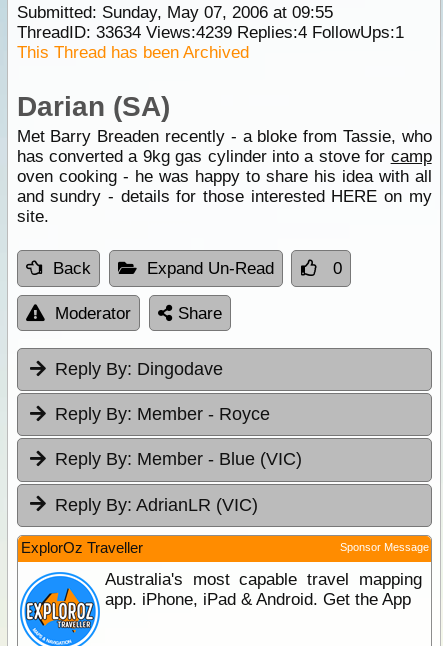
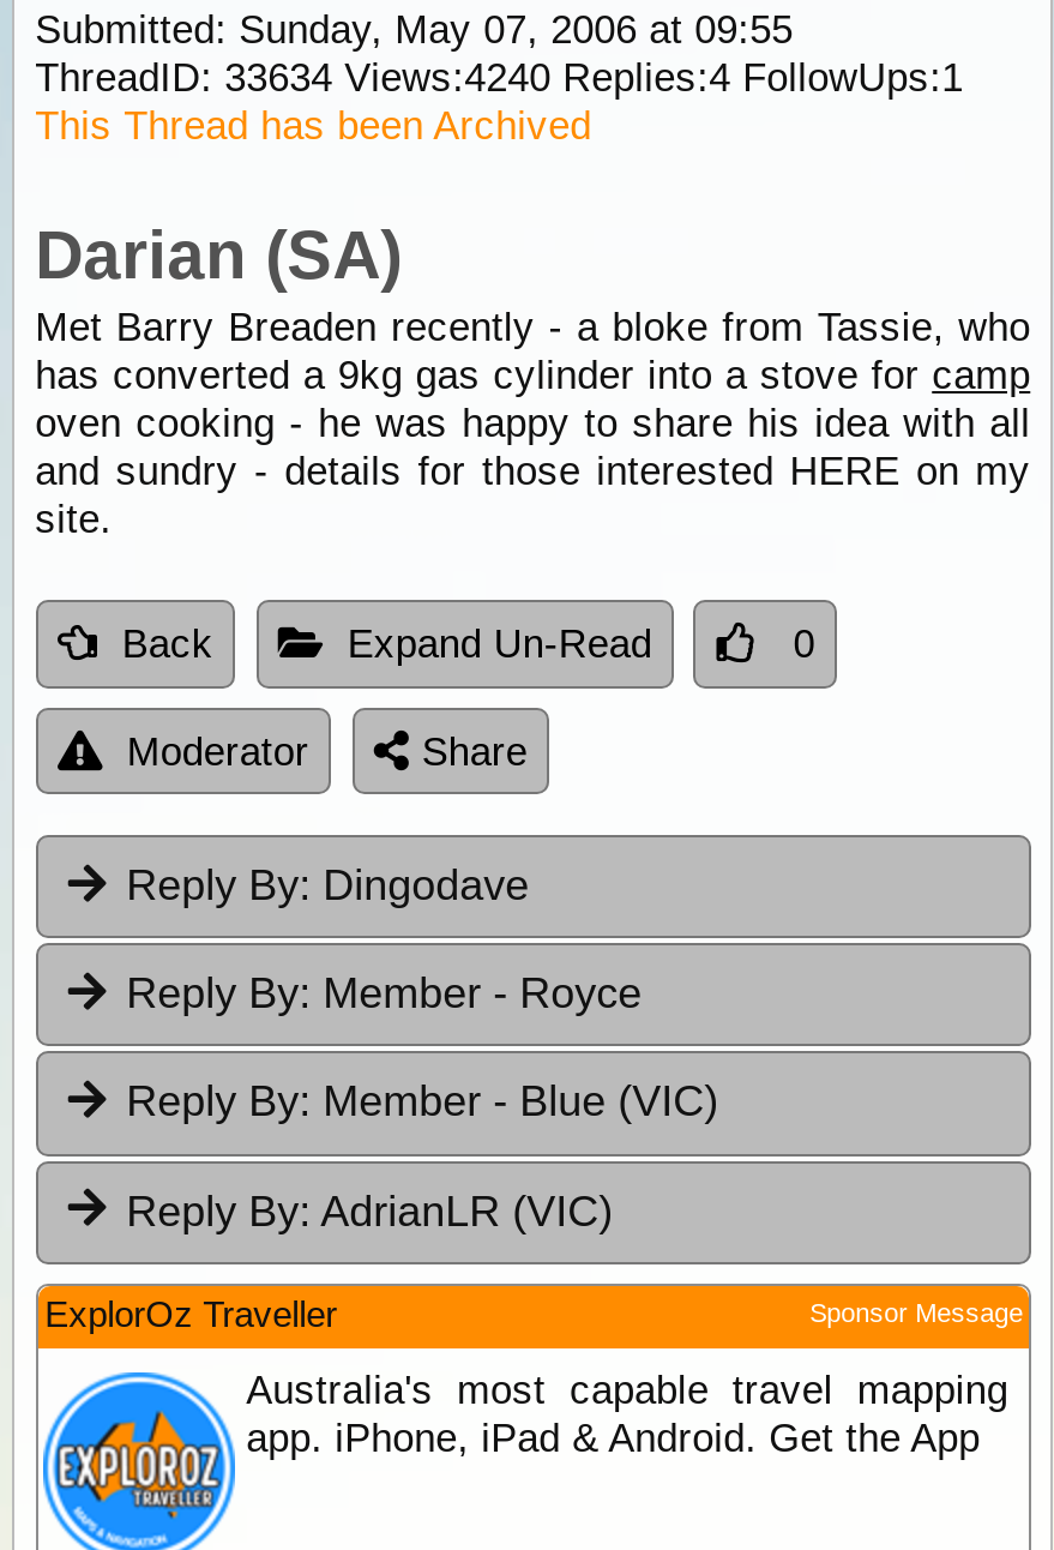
- ThreadID: 33634 Views:4239 Replies:4 FollowUps:1
+ ThreadID: 33634 Views:4240 Replies:4 FollowUps:1
